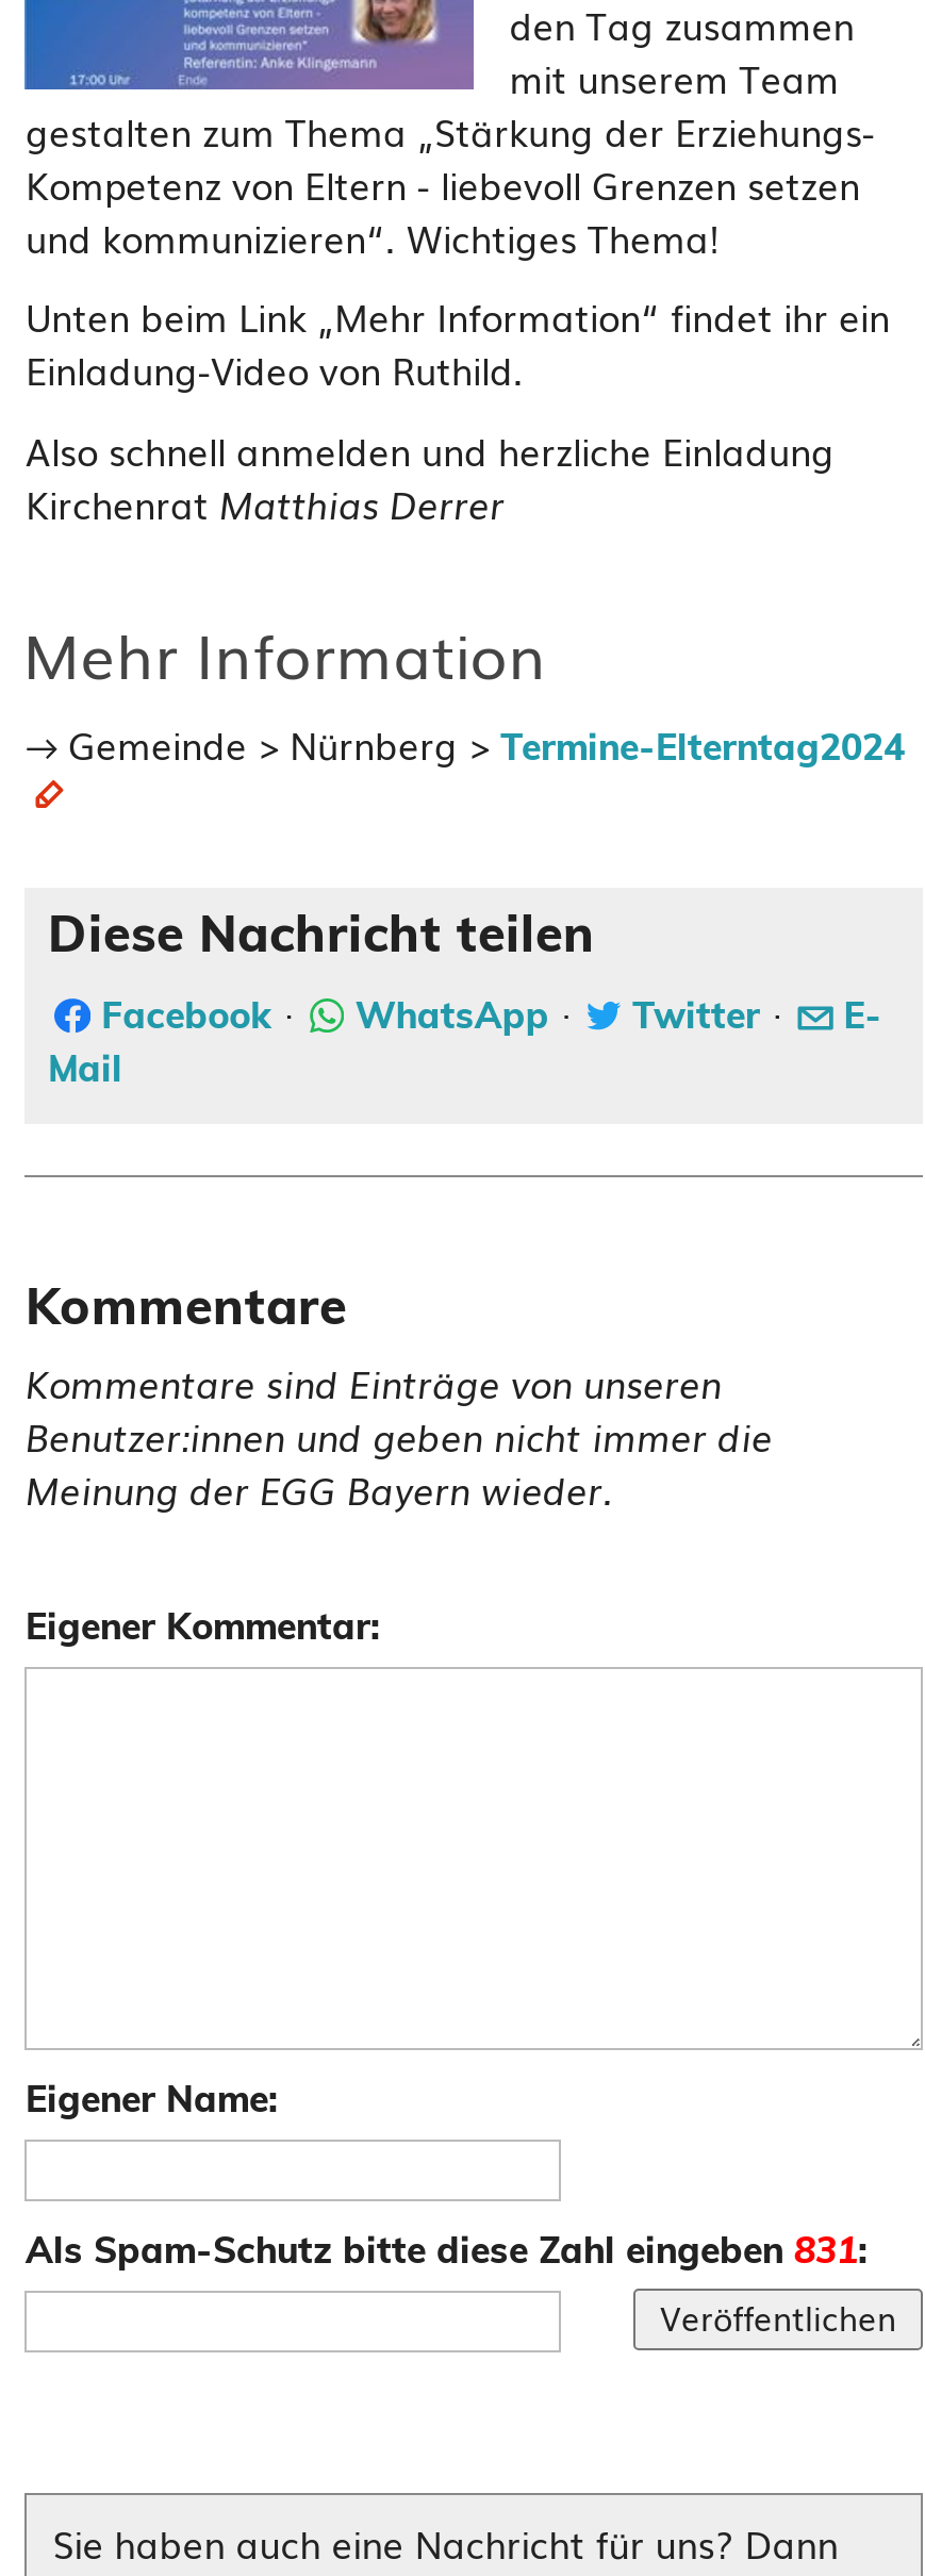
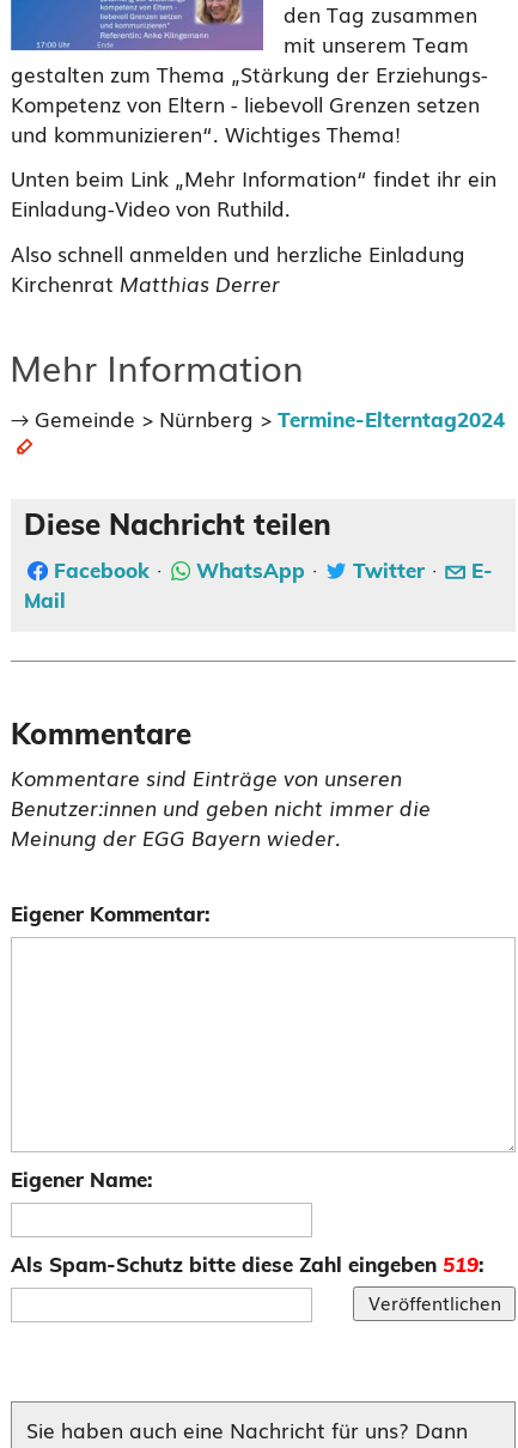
- Als Spam-Schutz bitte diese Zahl eingeben 831
+ Als Spam-Schutz bitte diese Zahl eingeben 519
